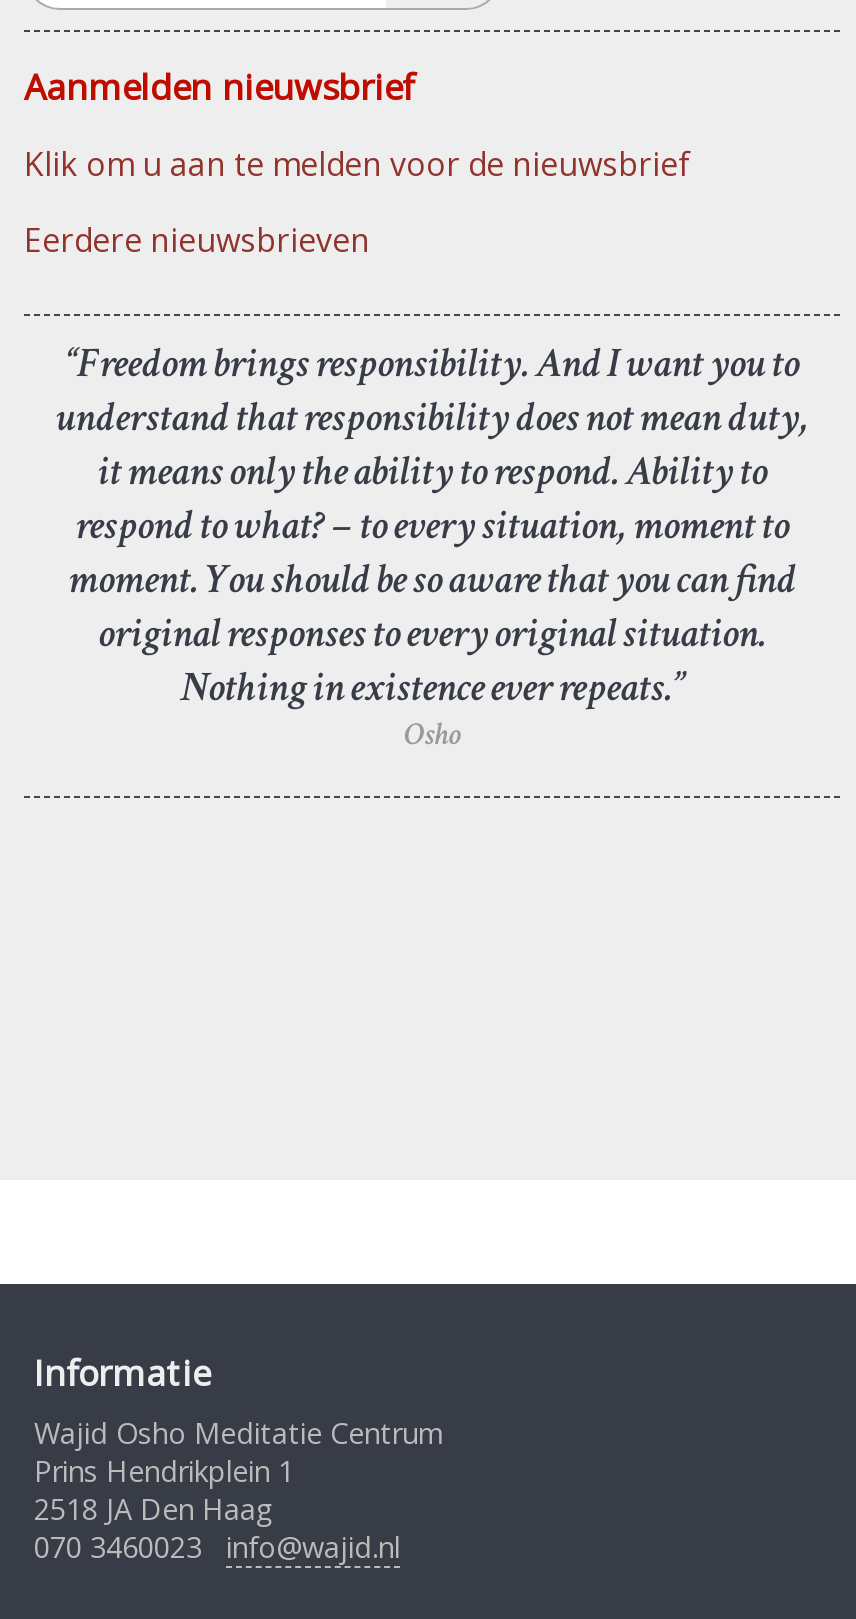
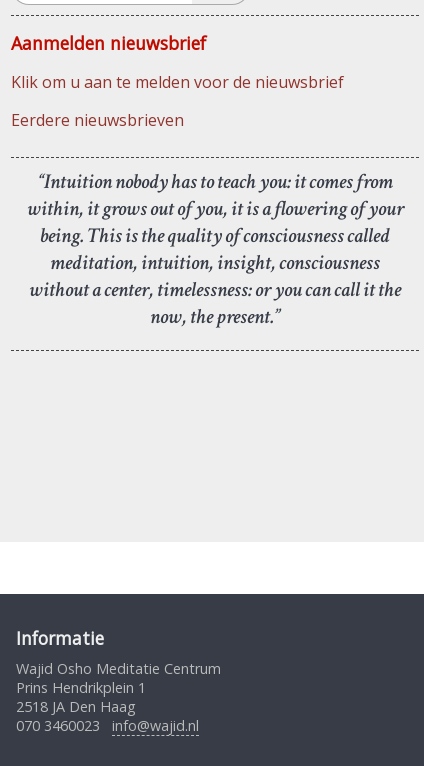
- “Freedom brings responsibility. And I want you to
- understand that responsibility does not mean duty,
- it means only the ability to respond. Ability to
- respond to what? – to every situation, moment to
- moment. You should be so aware that you can find
- original responses to every original situation.
- Nothing in existence ever repeats.”
- Osho
+ “Intuition nobody has to teach you: it comes from
+ within, it grows out of you, it is a flowering of your
+ being. This is the quality of consciousness called
+ meditation, intuition, insight, consciousness
+ without a center, timelessness: or you can call it the
+ now, the present.”
